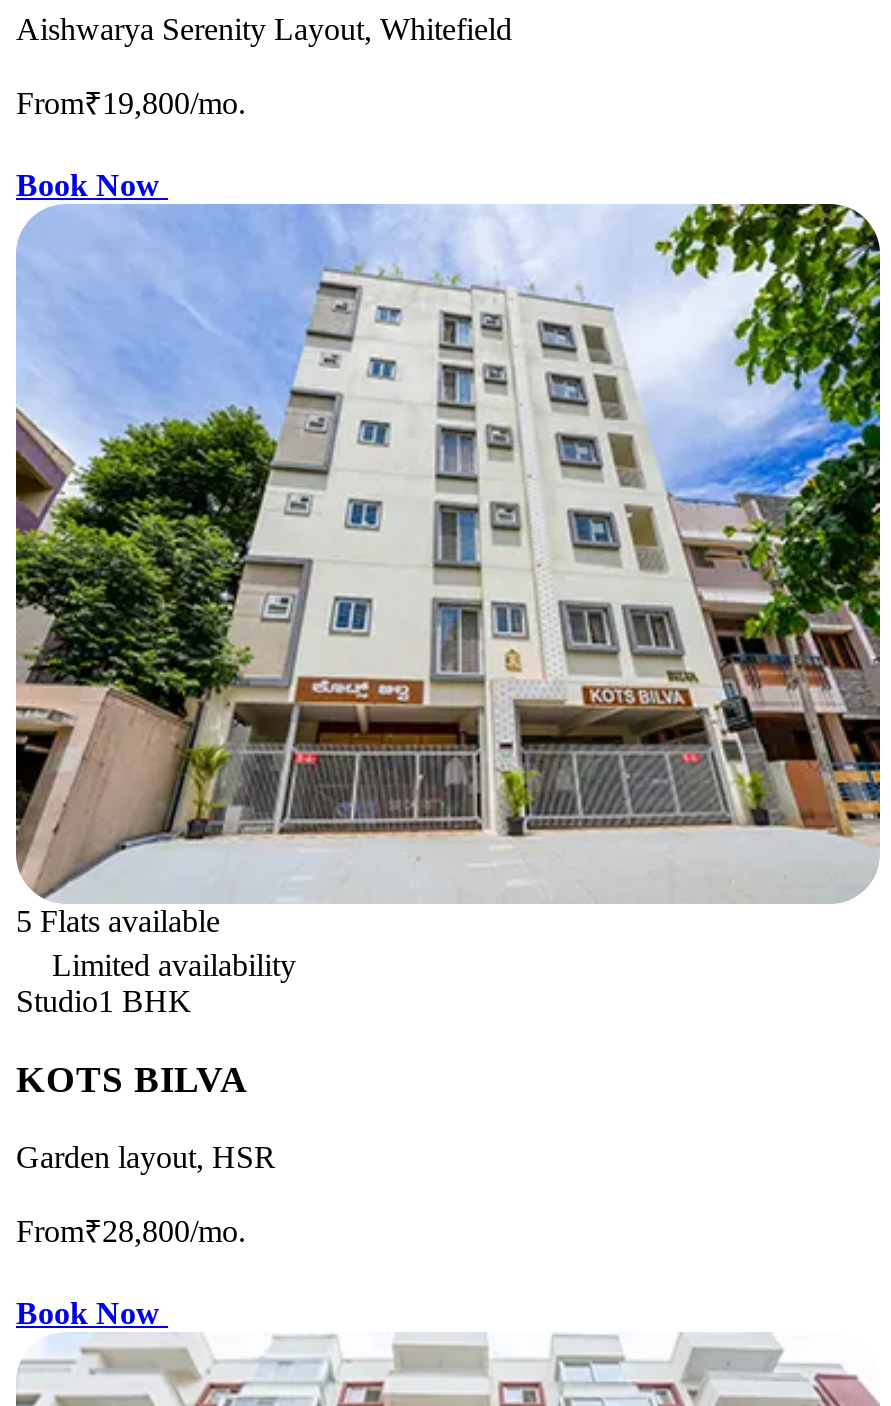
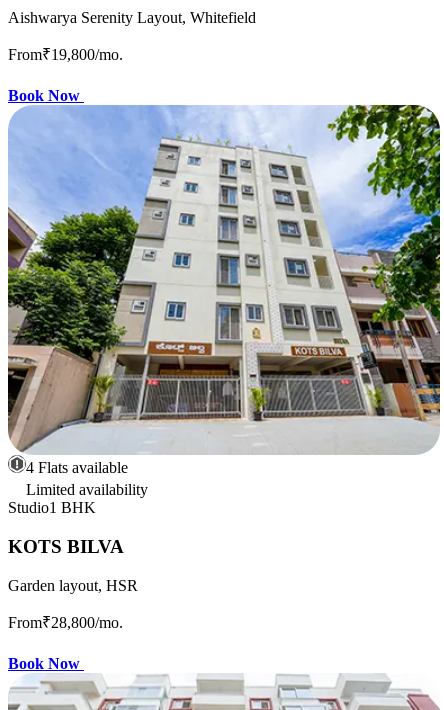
- 5 Flats available
+ 4 Flats available
